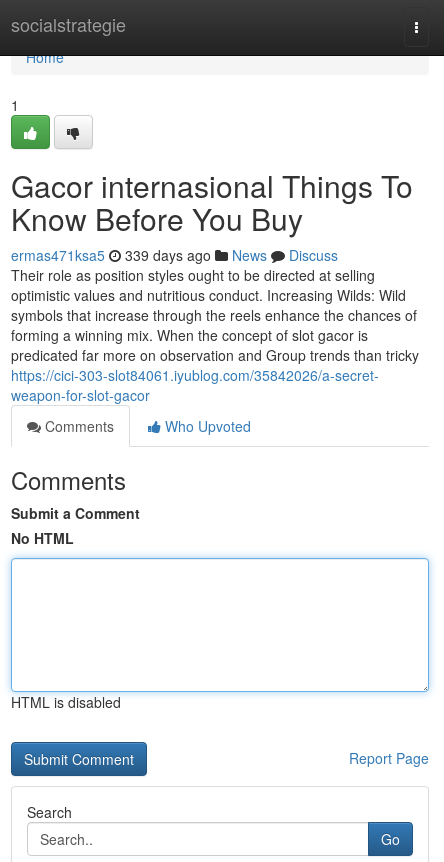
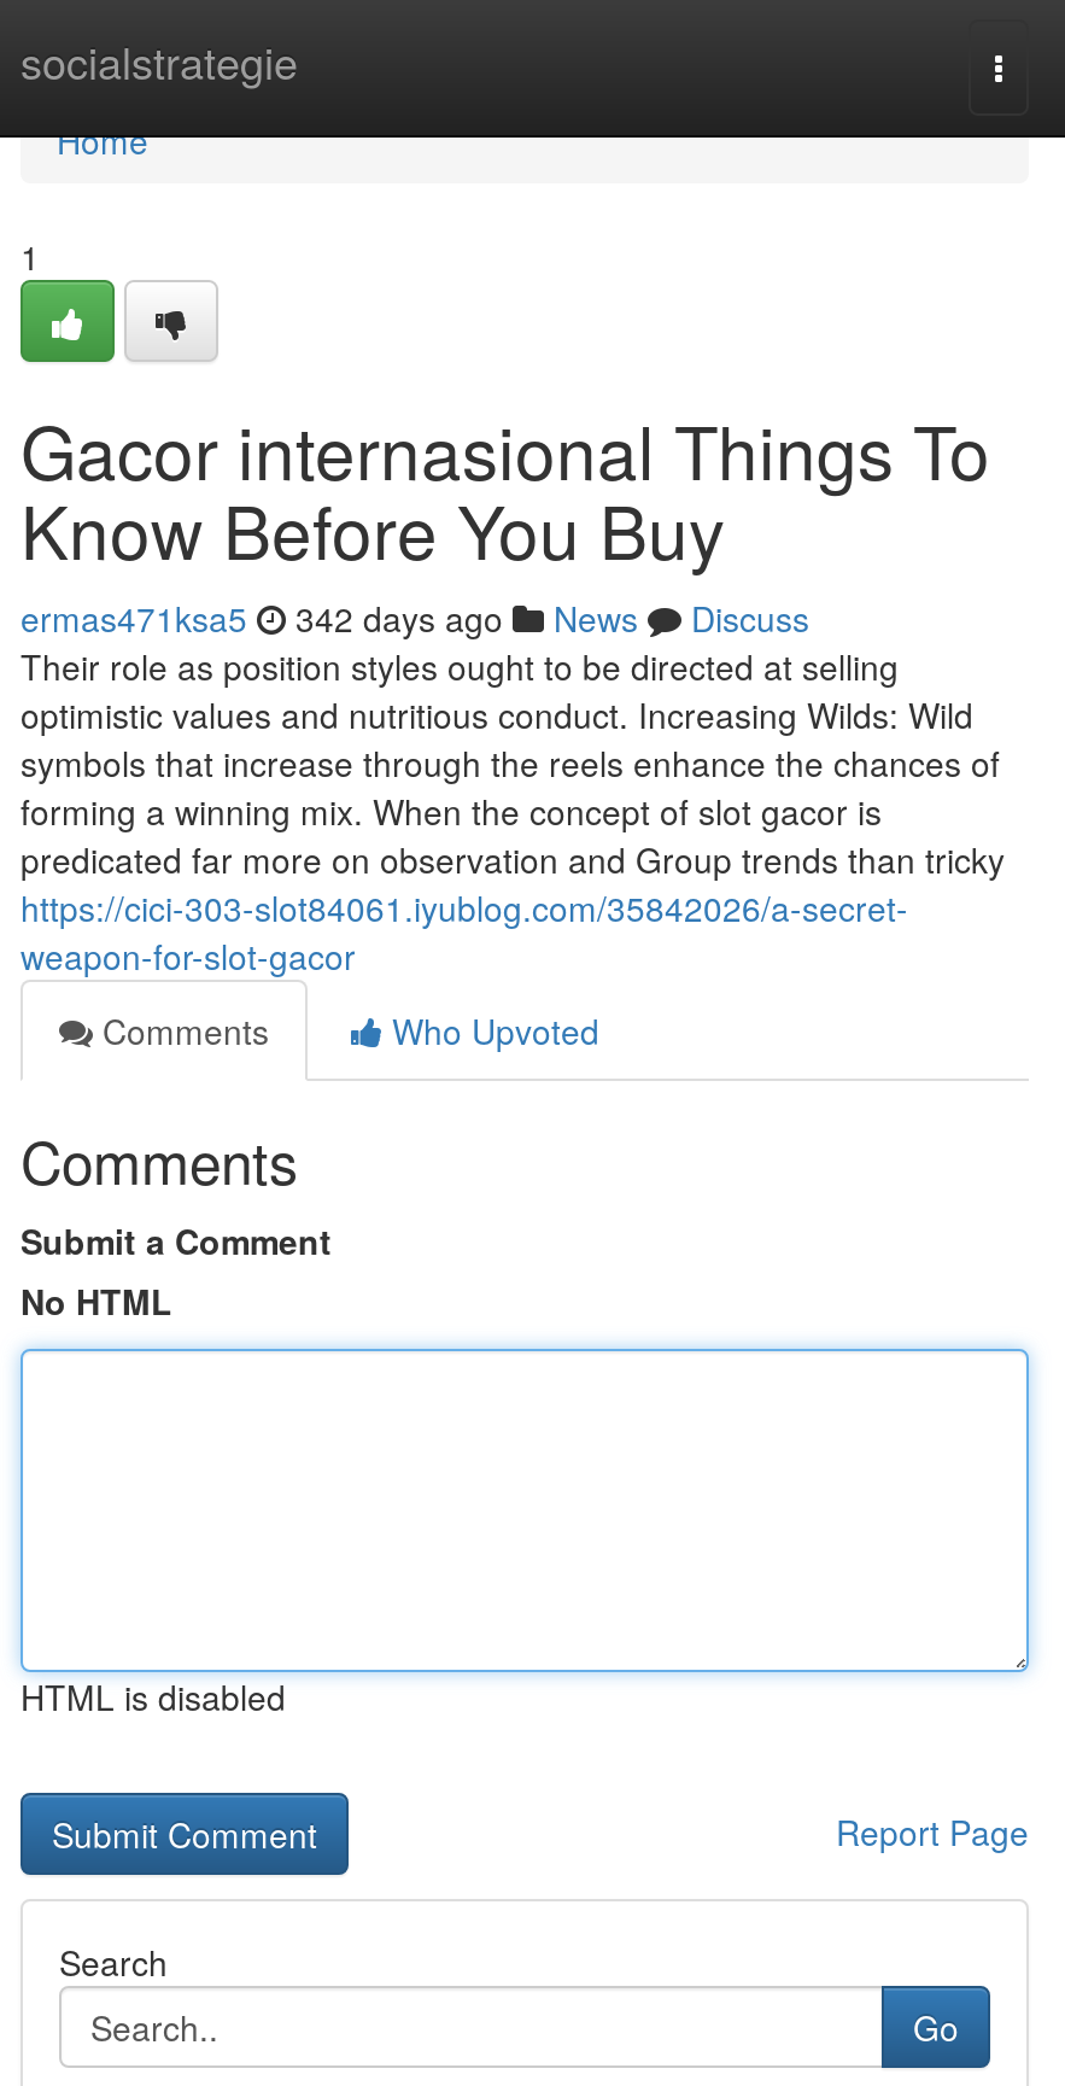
- ermas471ksa5 339 days ago News Discuss
+ ermas471ksa5 342 days ago News Discuss
